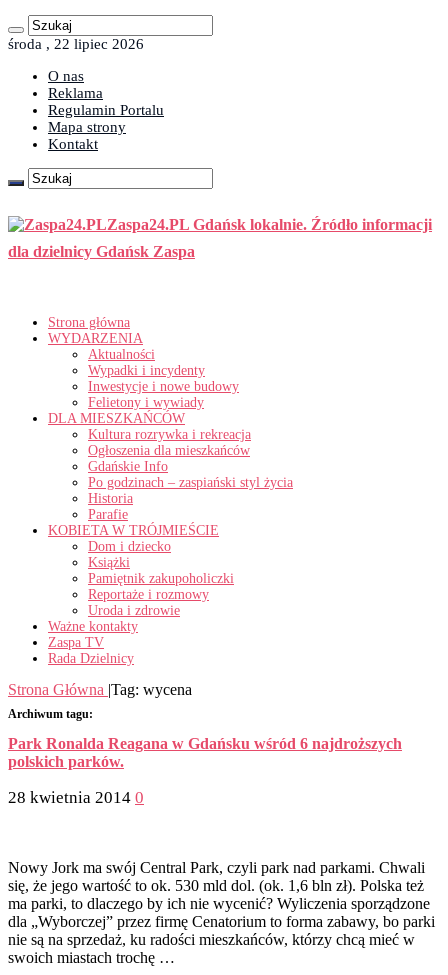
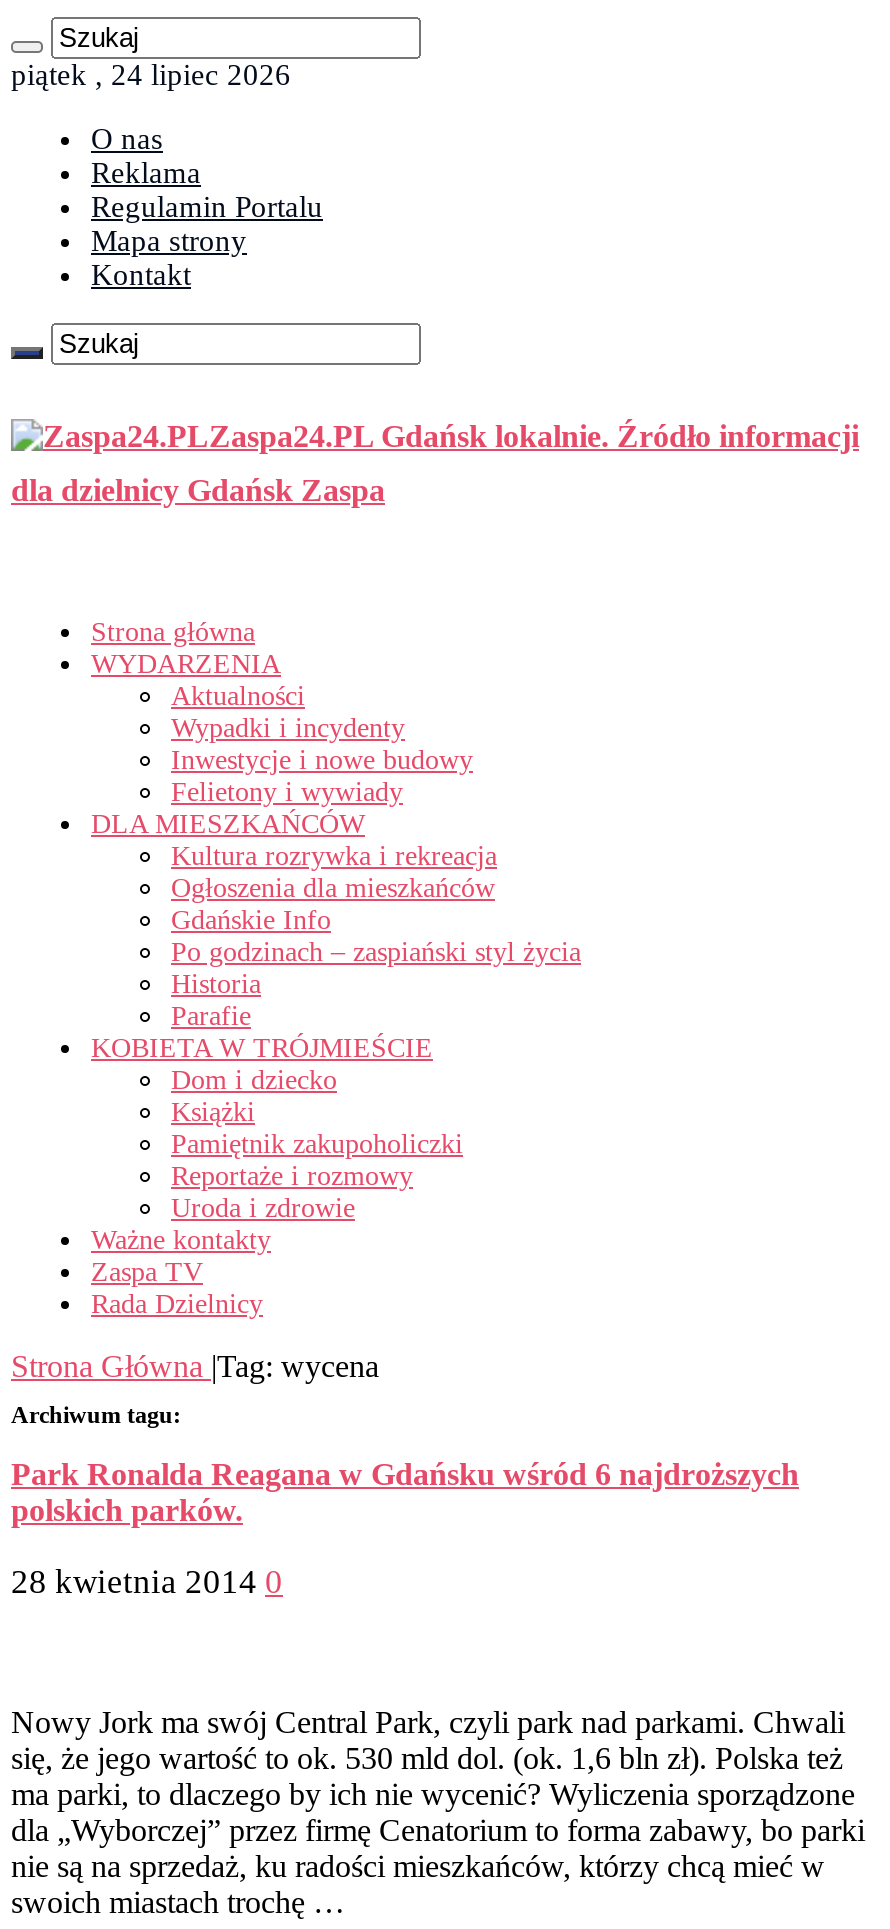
- środa , 22 lipiec 2026
+ piątek , 24 lipiec 2026
